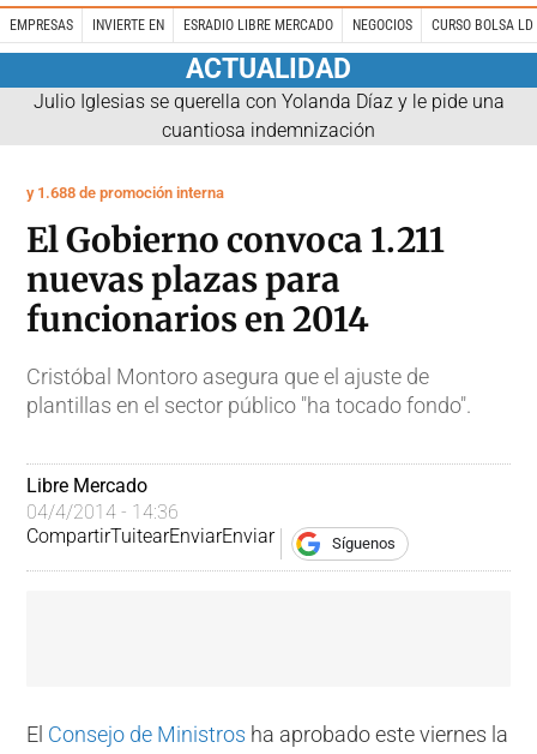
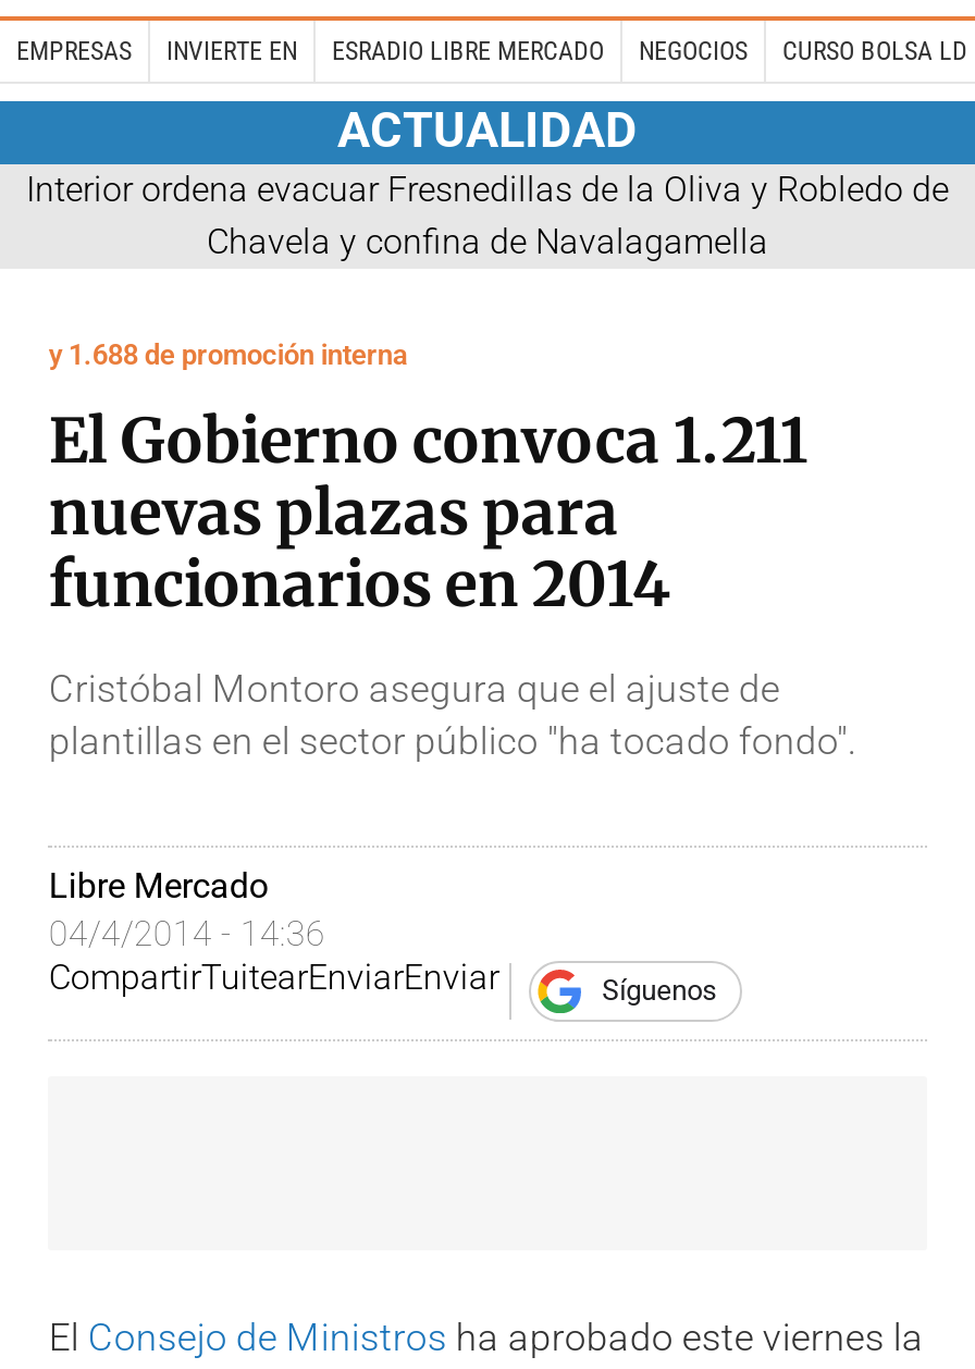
- Julio Iglesias se querella con Yolanda Díaz y le pide una
- cuantiosa indemnización
+ Interior ordena evacuar Fresnedillas de la Oliva y Robledo de
+ Chavela y confina de Navalagamella
